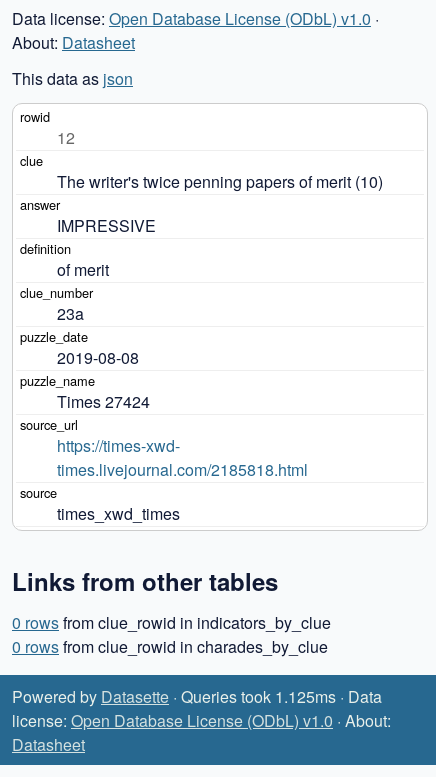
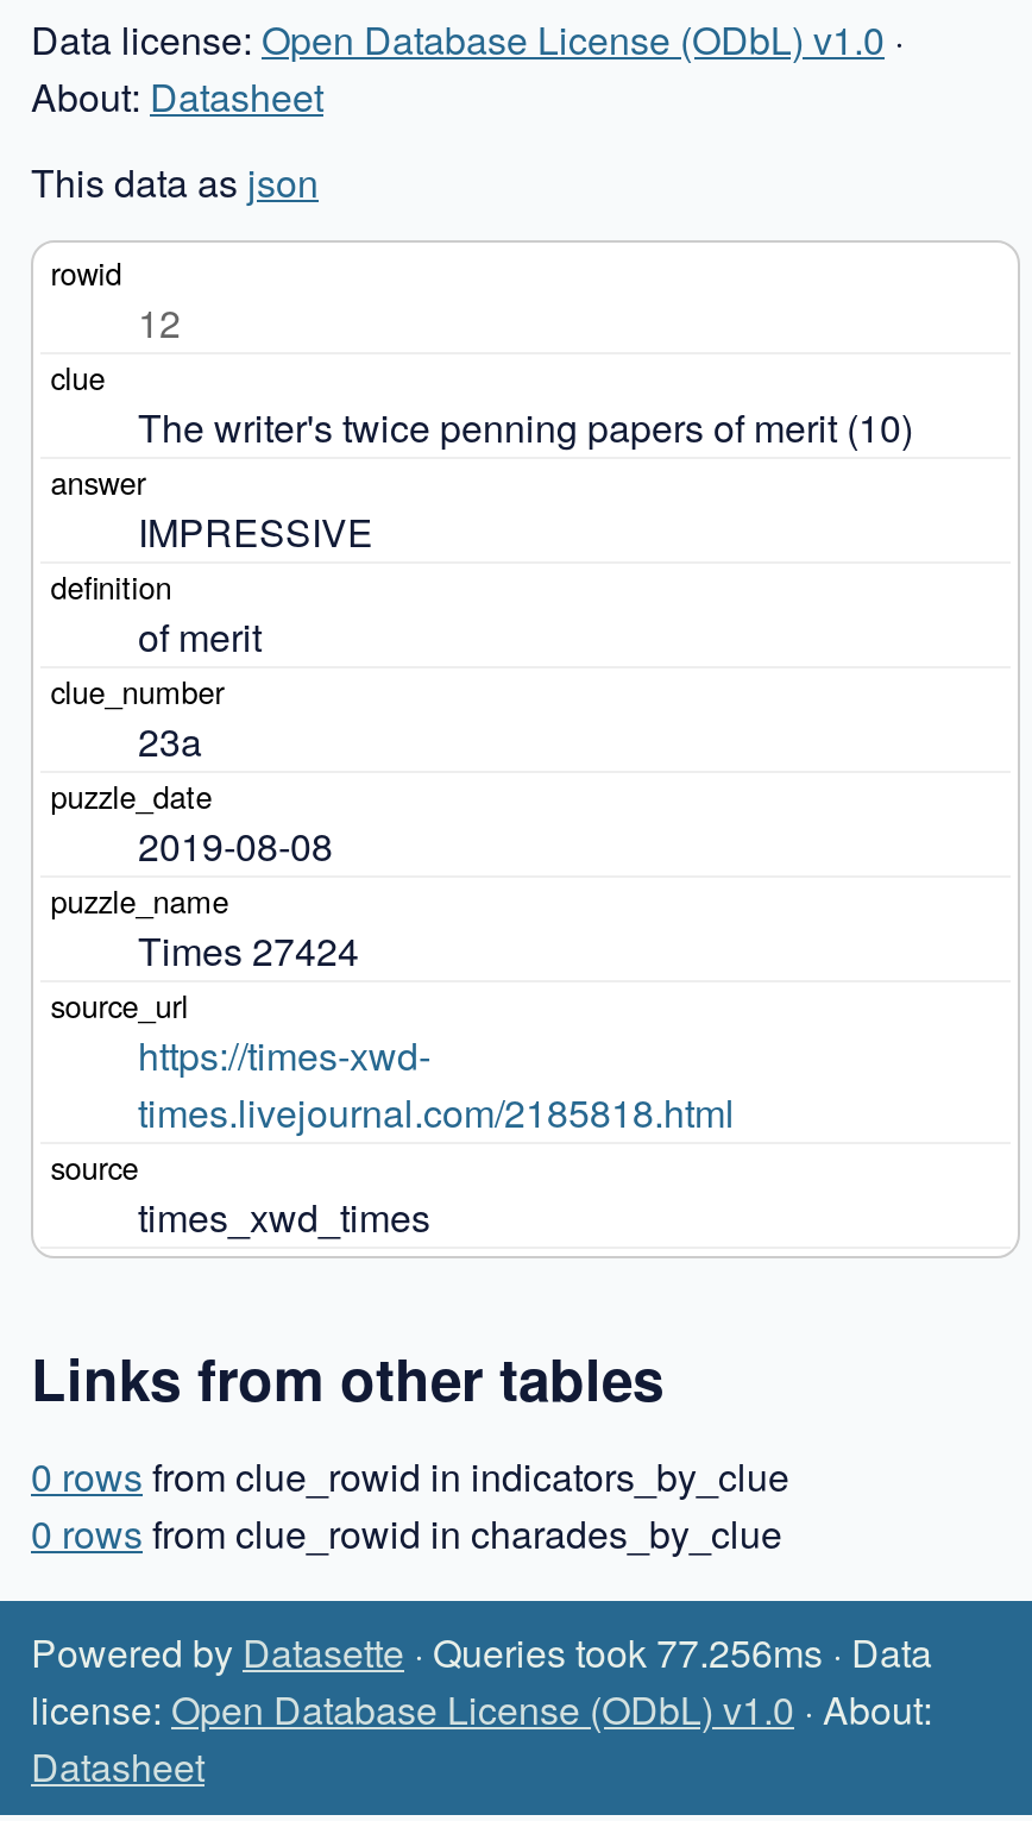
- Powered by Datasette · Queries took 1.125ms · Data
+ Powered by Datasette · Queries took 77.256ms · Data
